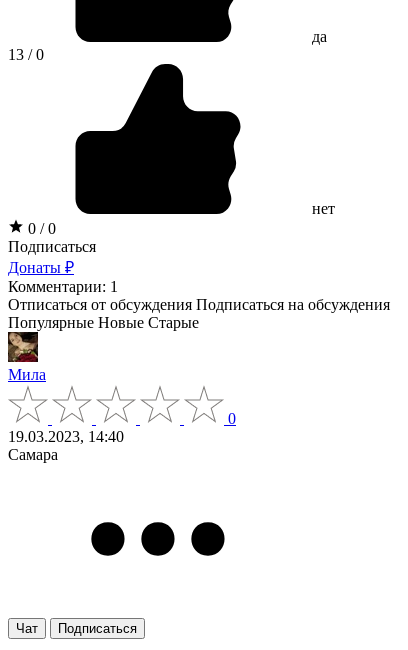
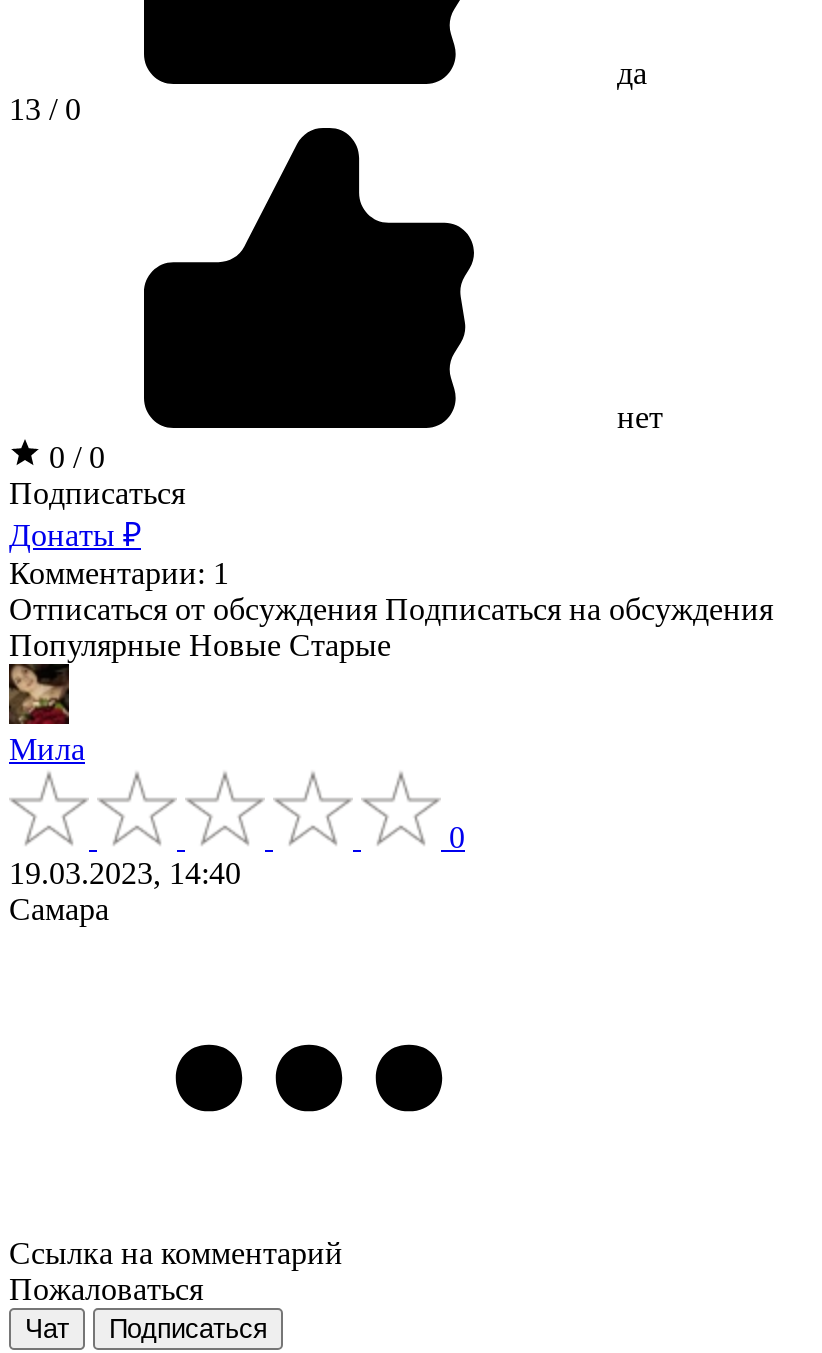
+ Ссылка на комментарий
+ Пожаловаться
